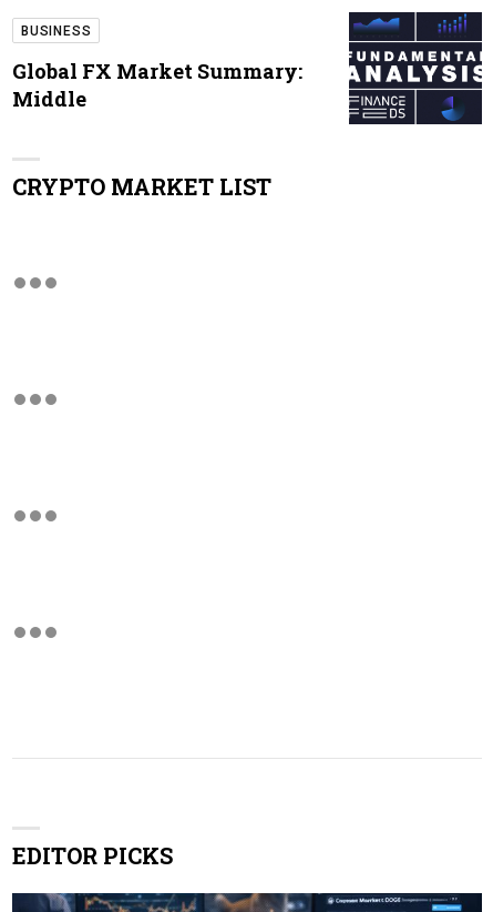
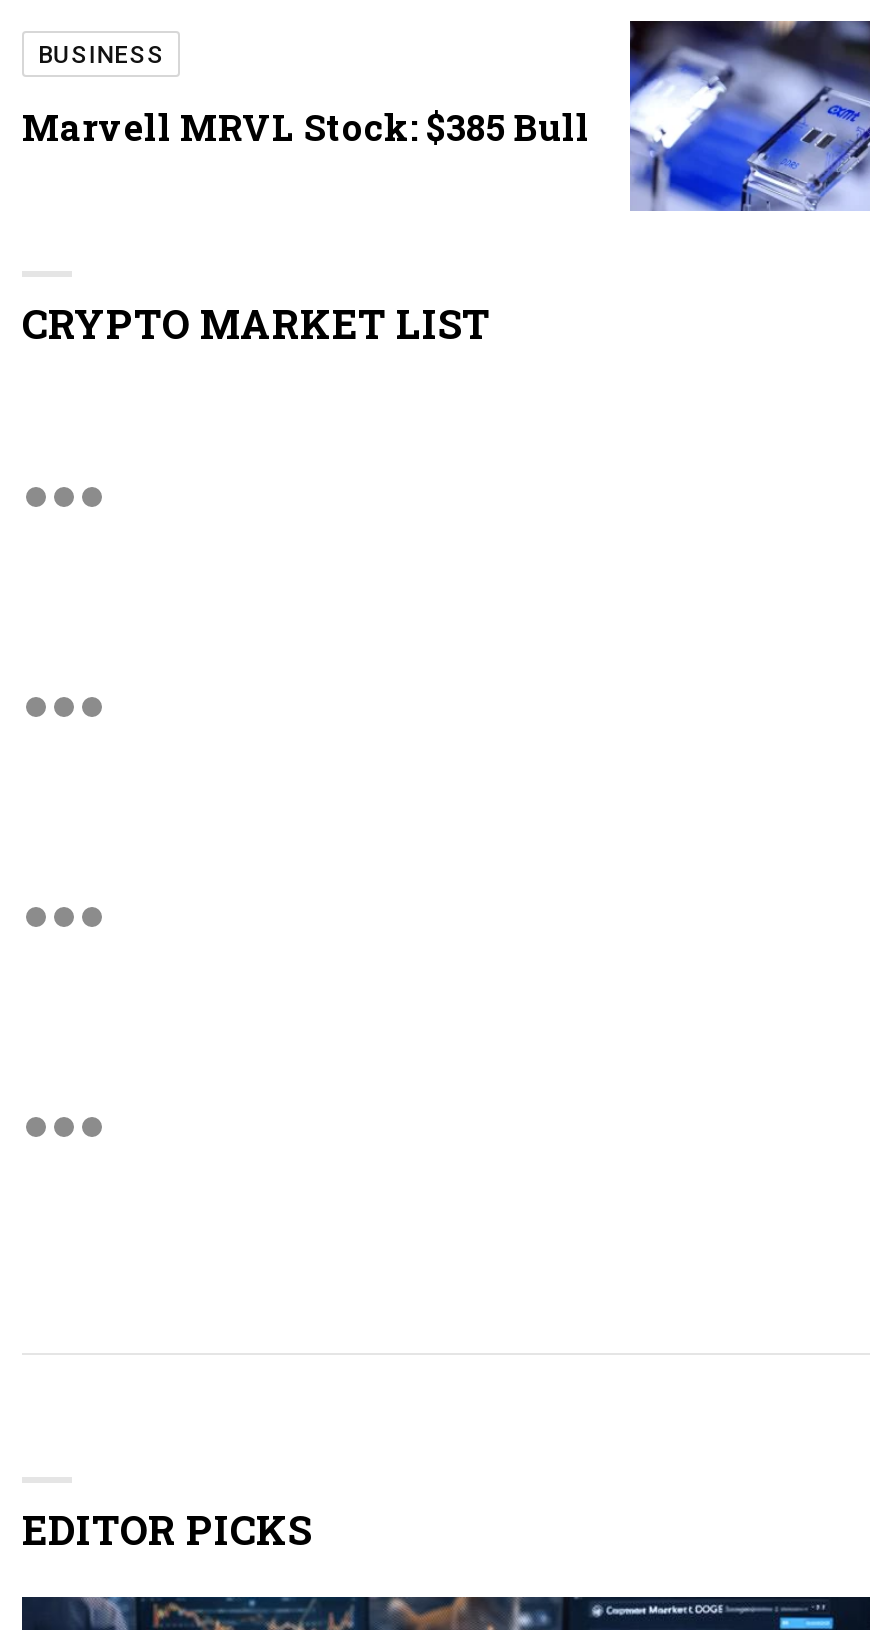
- [image]
+ [image]

- Global FX Market Summary:
- Middle
+ Marvell MRVL Stock: $385 Bull
